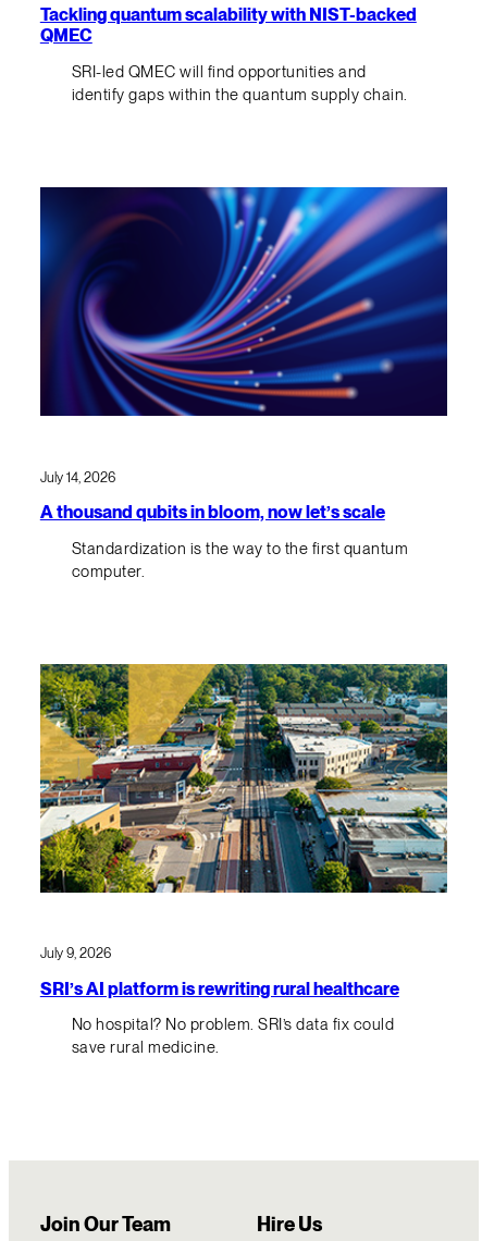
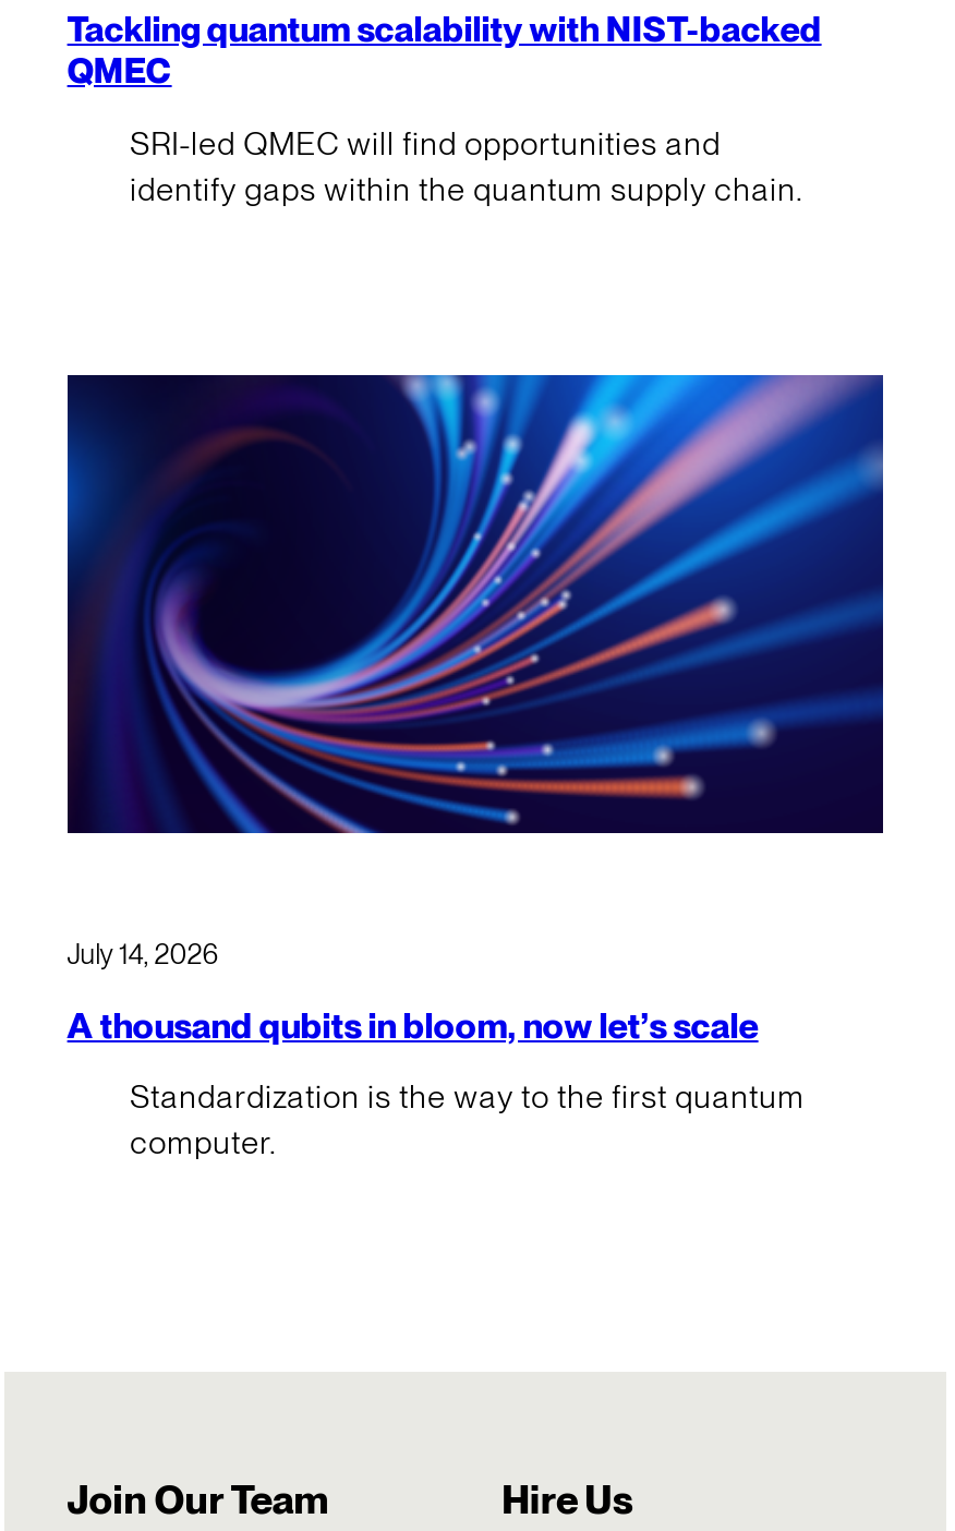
- [image]

- July 9, 2026
- SRI’s AI platform is rewriting rural healthcare
- No hospital? No problem. SRI’s data fix could
- save rural medicine.
